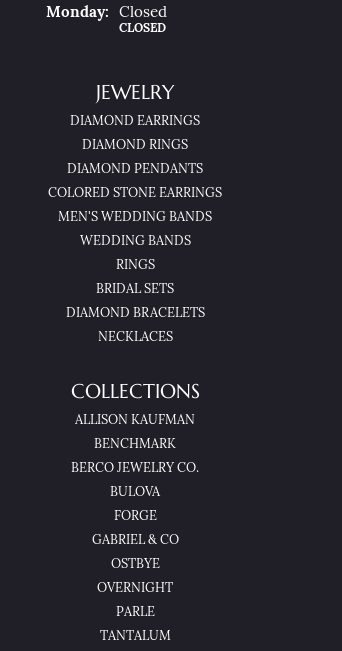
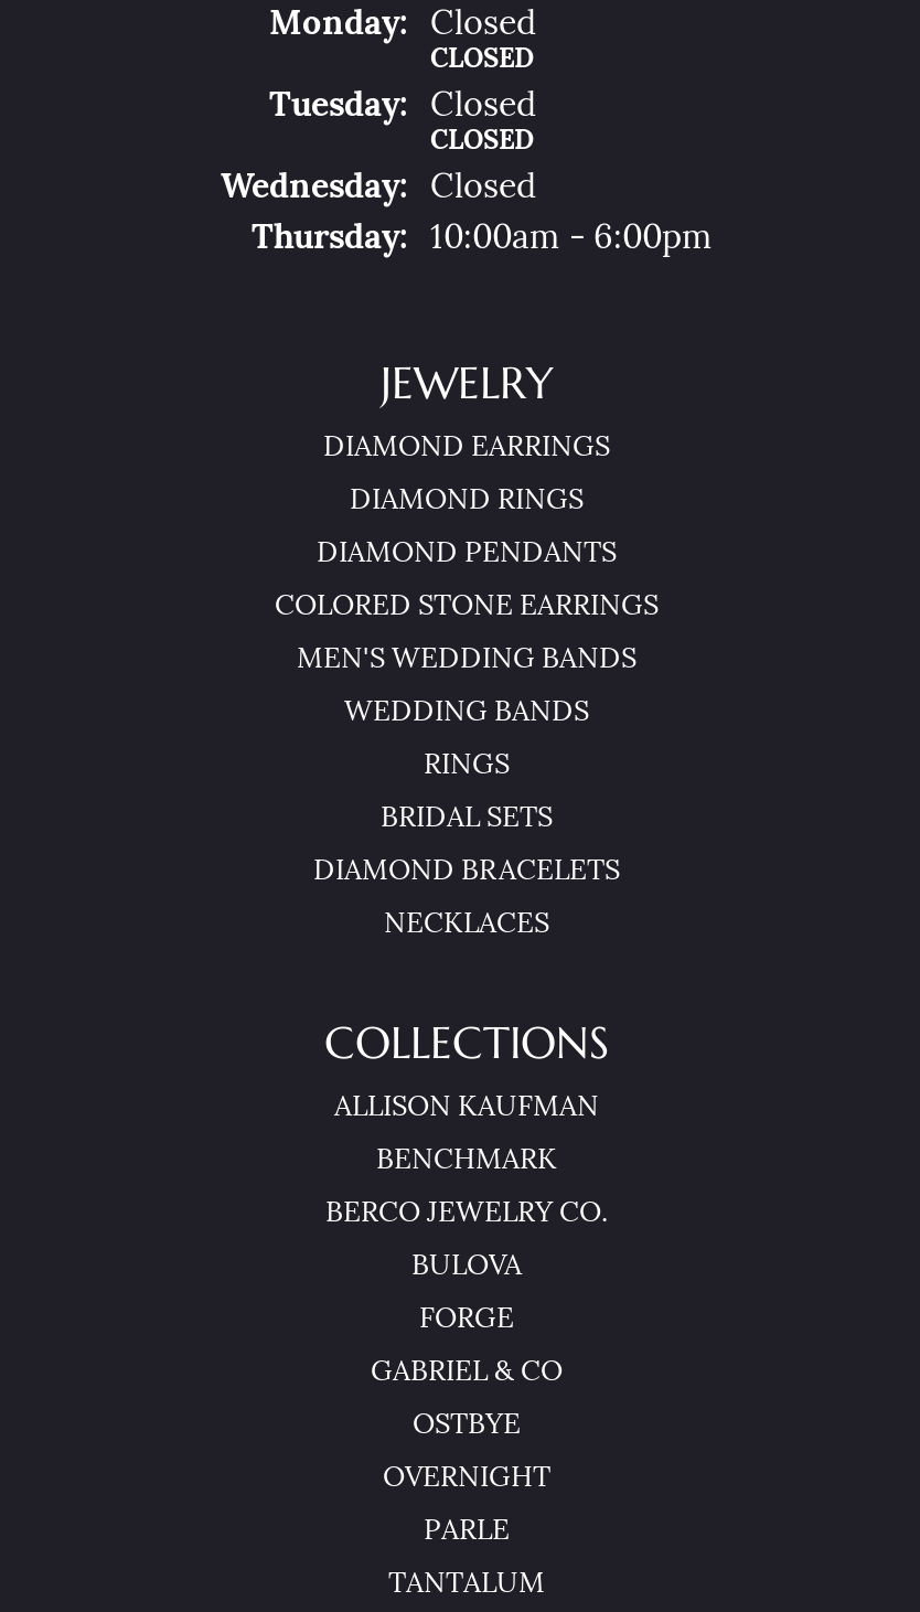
+ TueSday:
+ Closed
+ CLOSED
+ WedNesday:
+ Closed
+ ThuRsday:
+ 10:00am - 6:00pm
